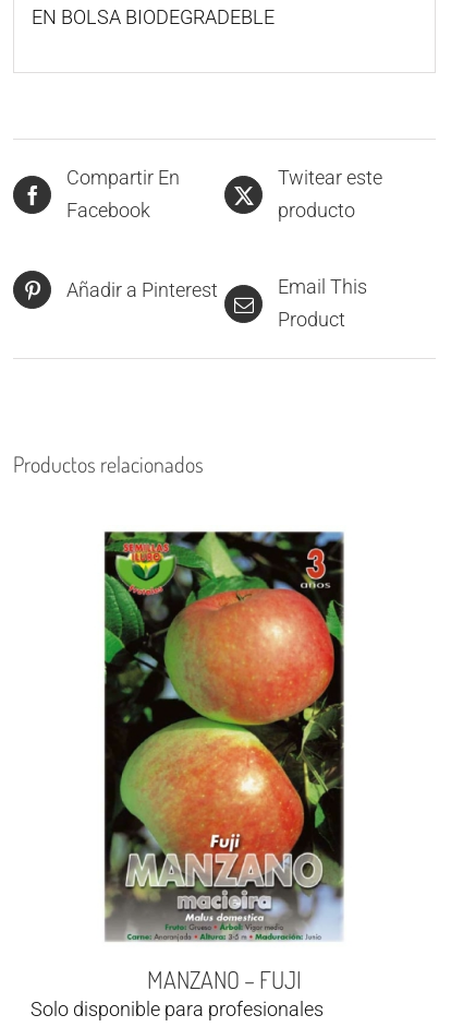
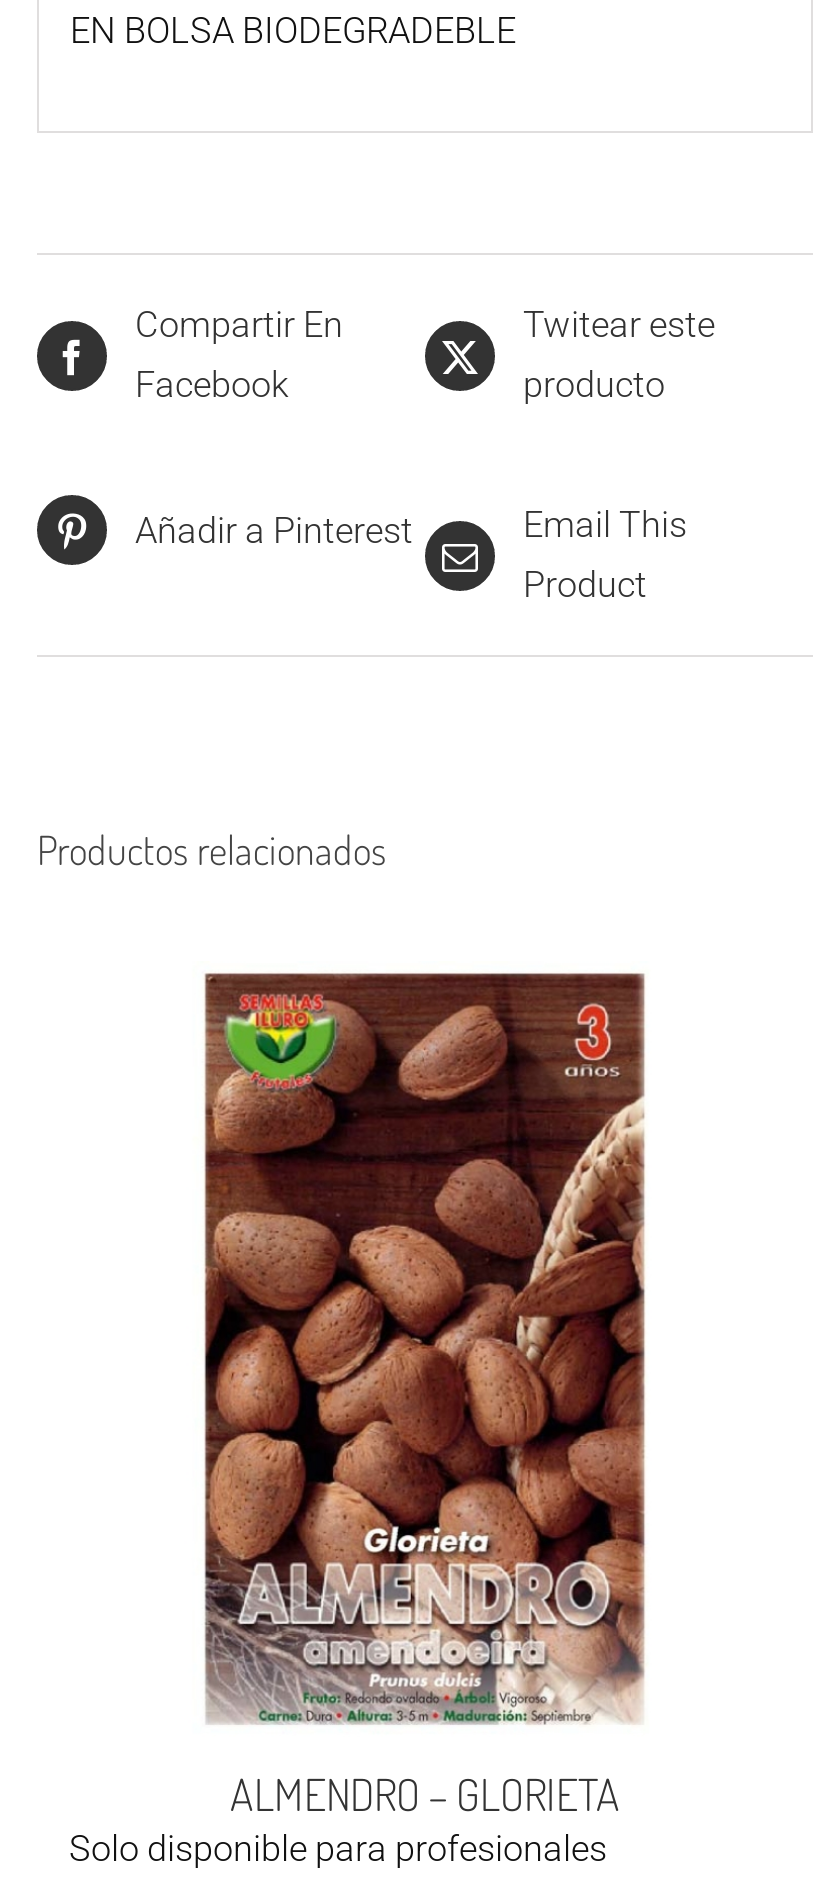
- [image]
- MANZANO – FUJI
+ [image]
+ ALMENDRO – GLORIETA
